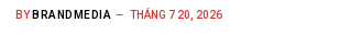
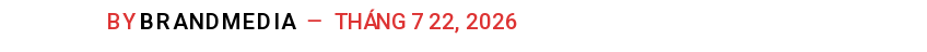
- BY BRANDMEDIA THÁNG 7 20, 2026
+ BY BRANDMEDIA THÁNG 7 22, 2026
